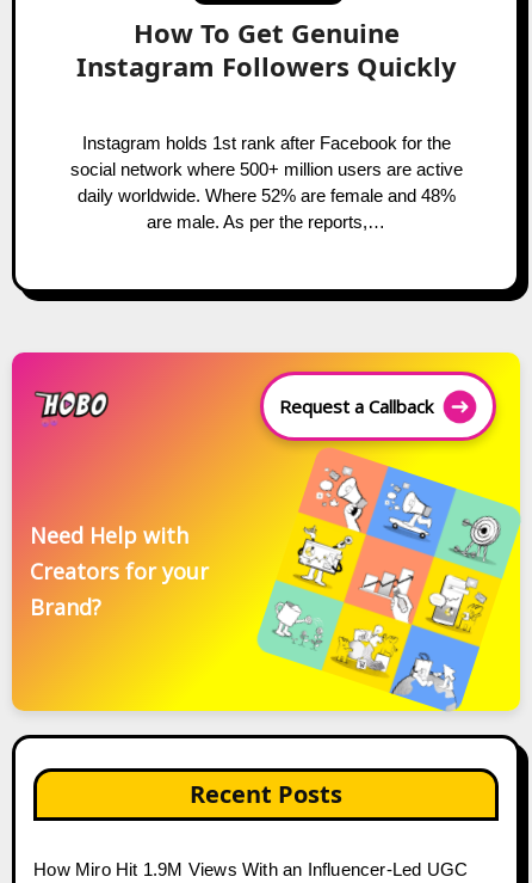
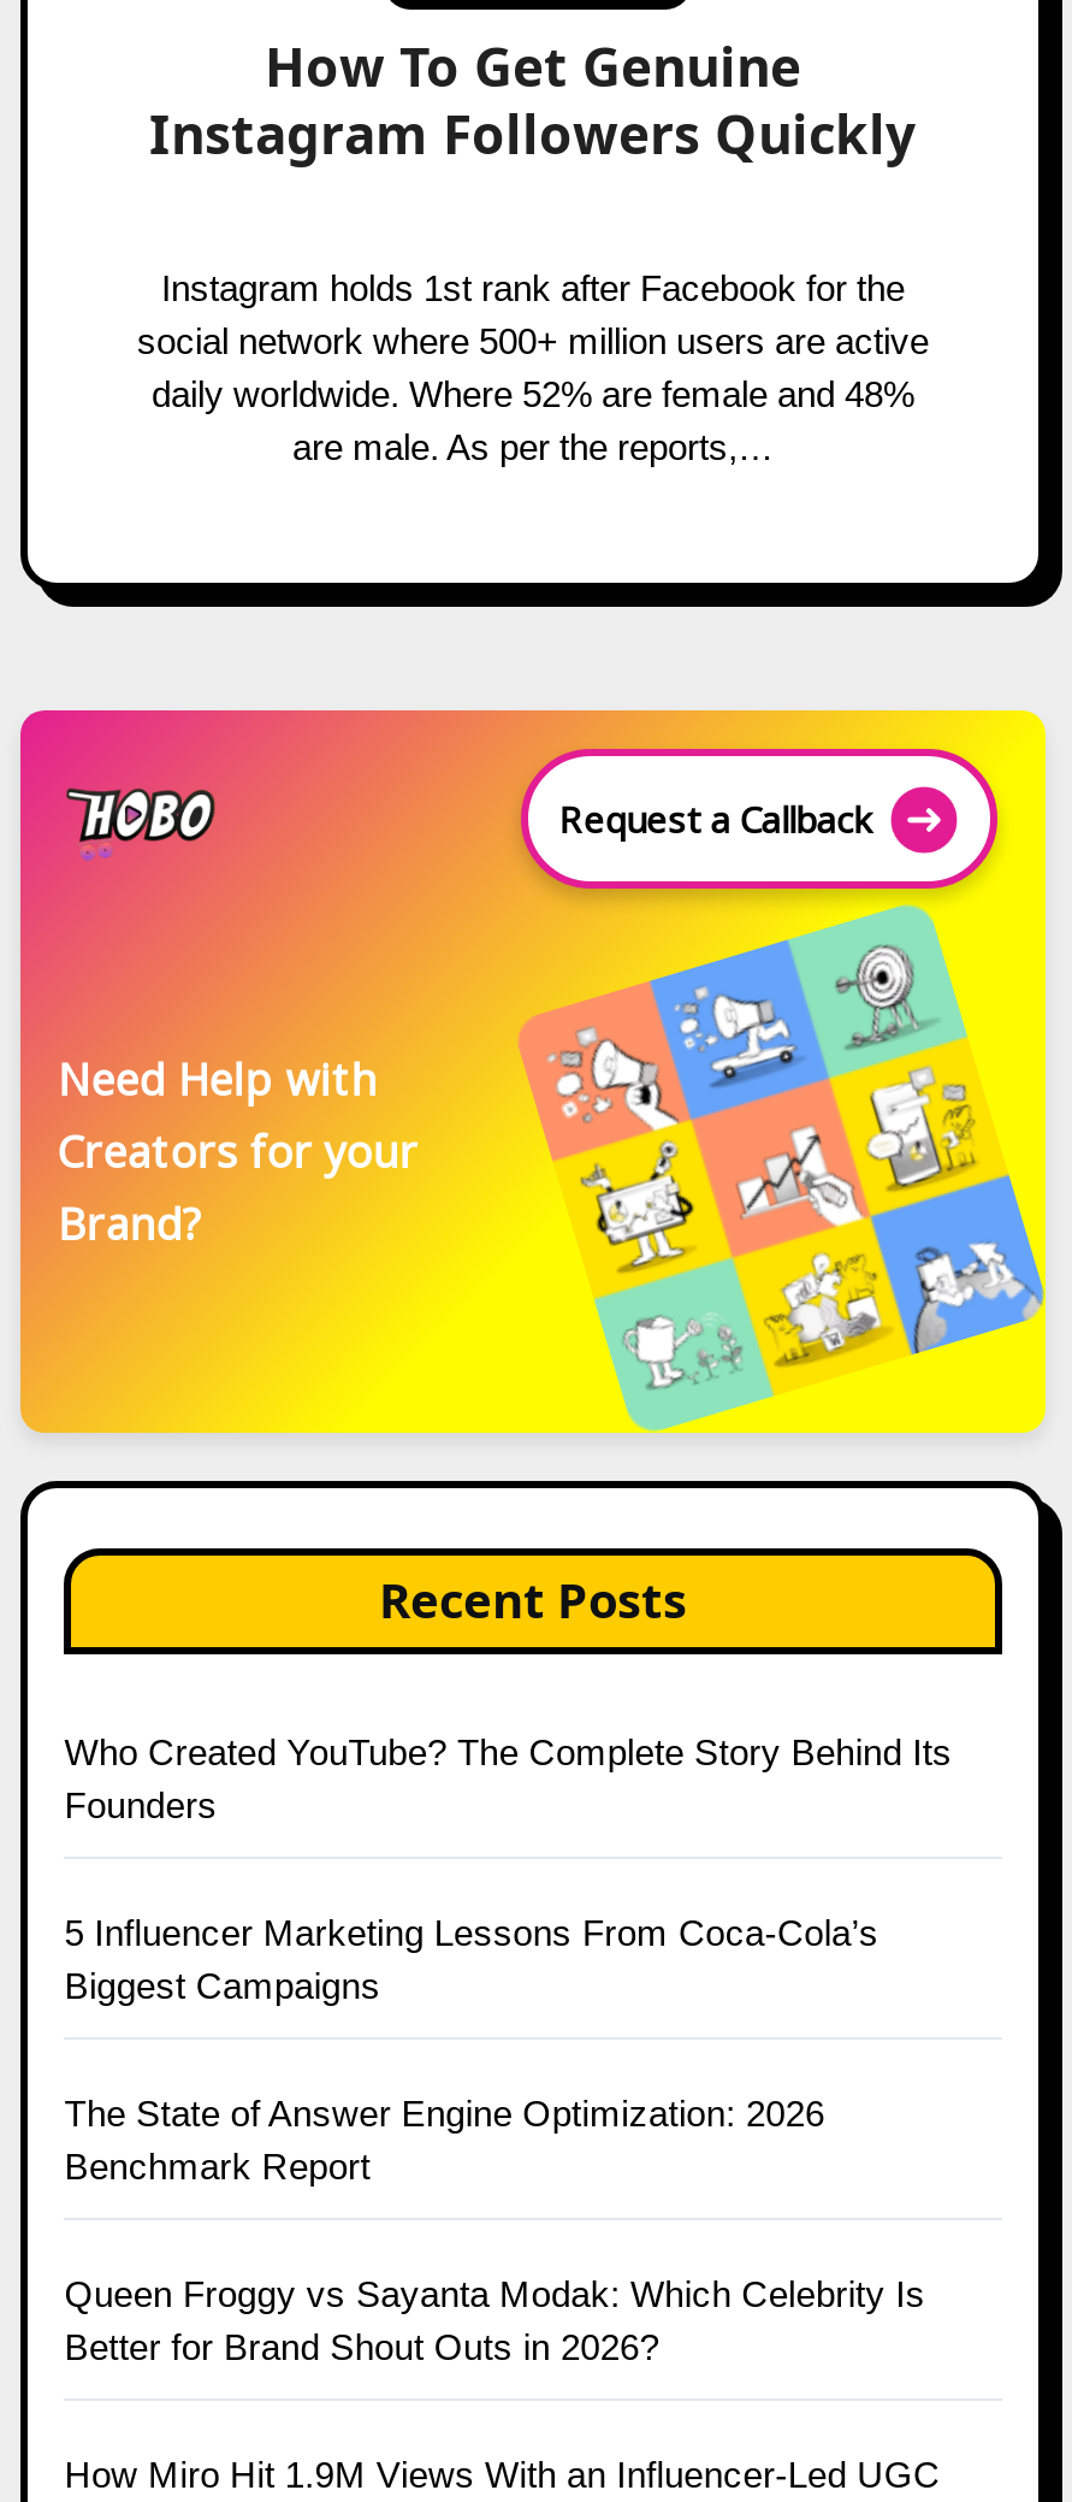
- [image]
+ [image]

+ Who Created YouTube? The Complete Story Behind Its
+ Founders
+ 5 Influencer Marketing Lessons From Coca-Cola’s
+ Biggest Campaigns
+ The State of Answer Engine Optimization: 2026
+ Benchmark Report
+ Queen Froggy vs Sayanta Modak: Which Celebrity Is
+ Better for Brand Shout Outs in 2026?
